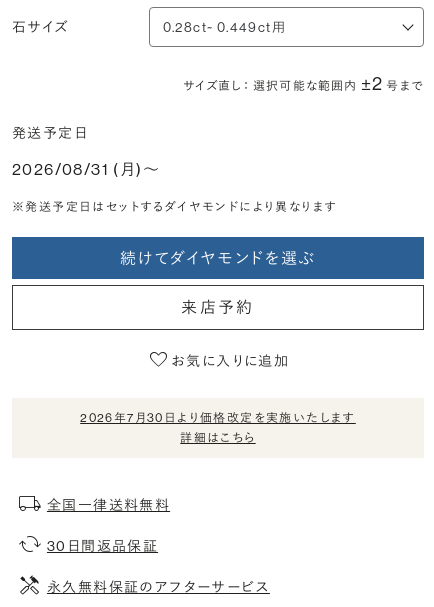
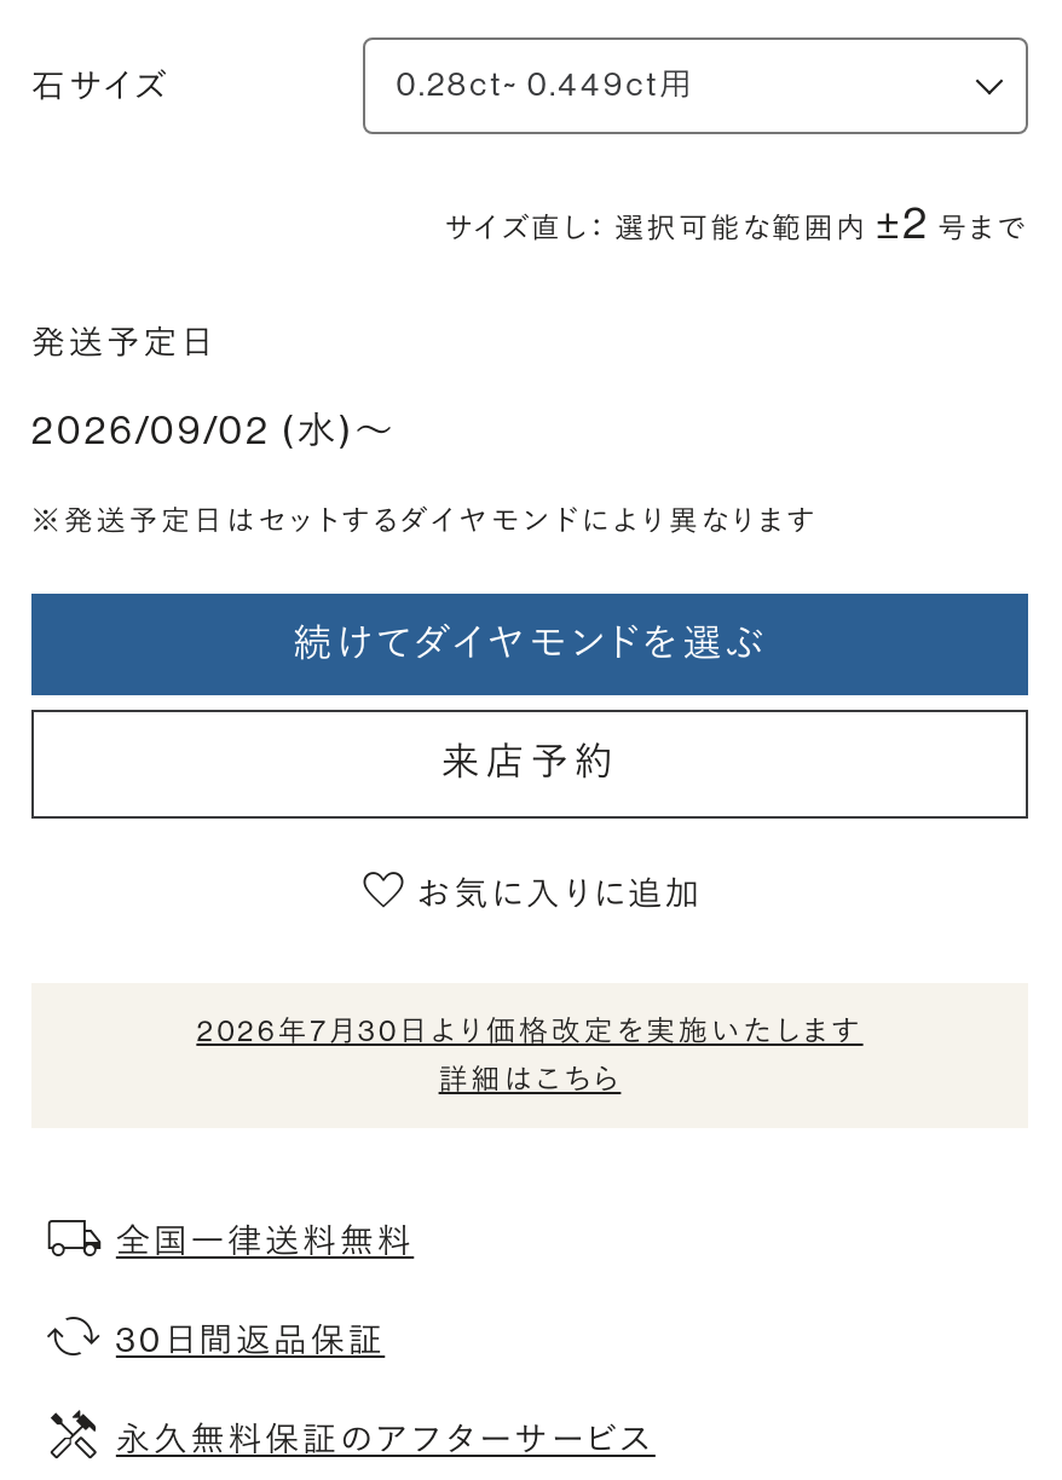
- 2026/08/31 (月)〜
+ 2026/09/02 (水)〜
